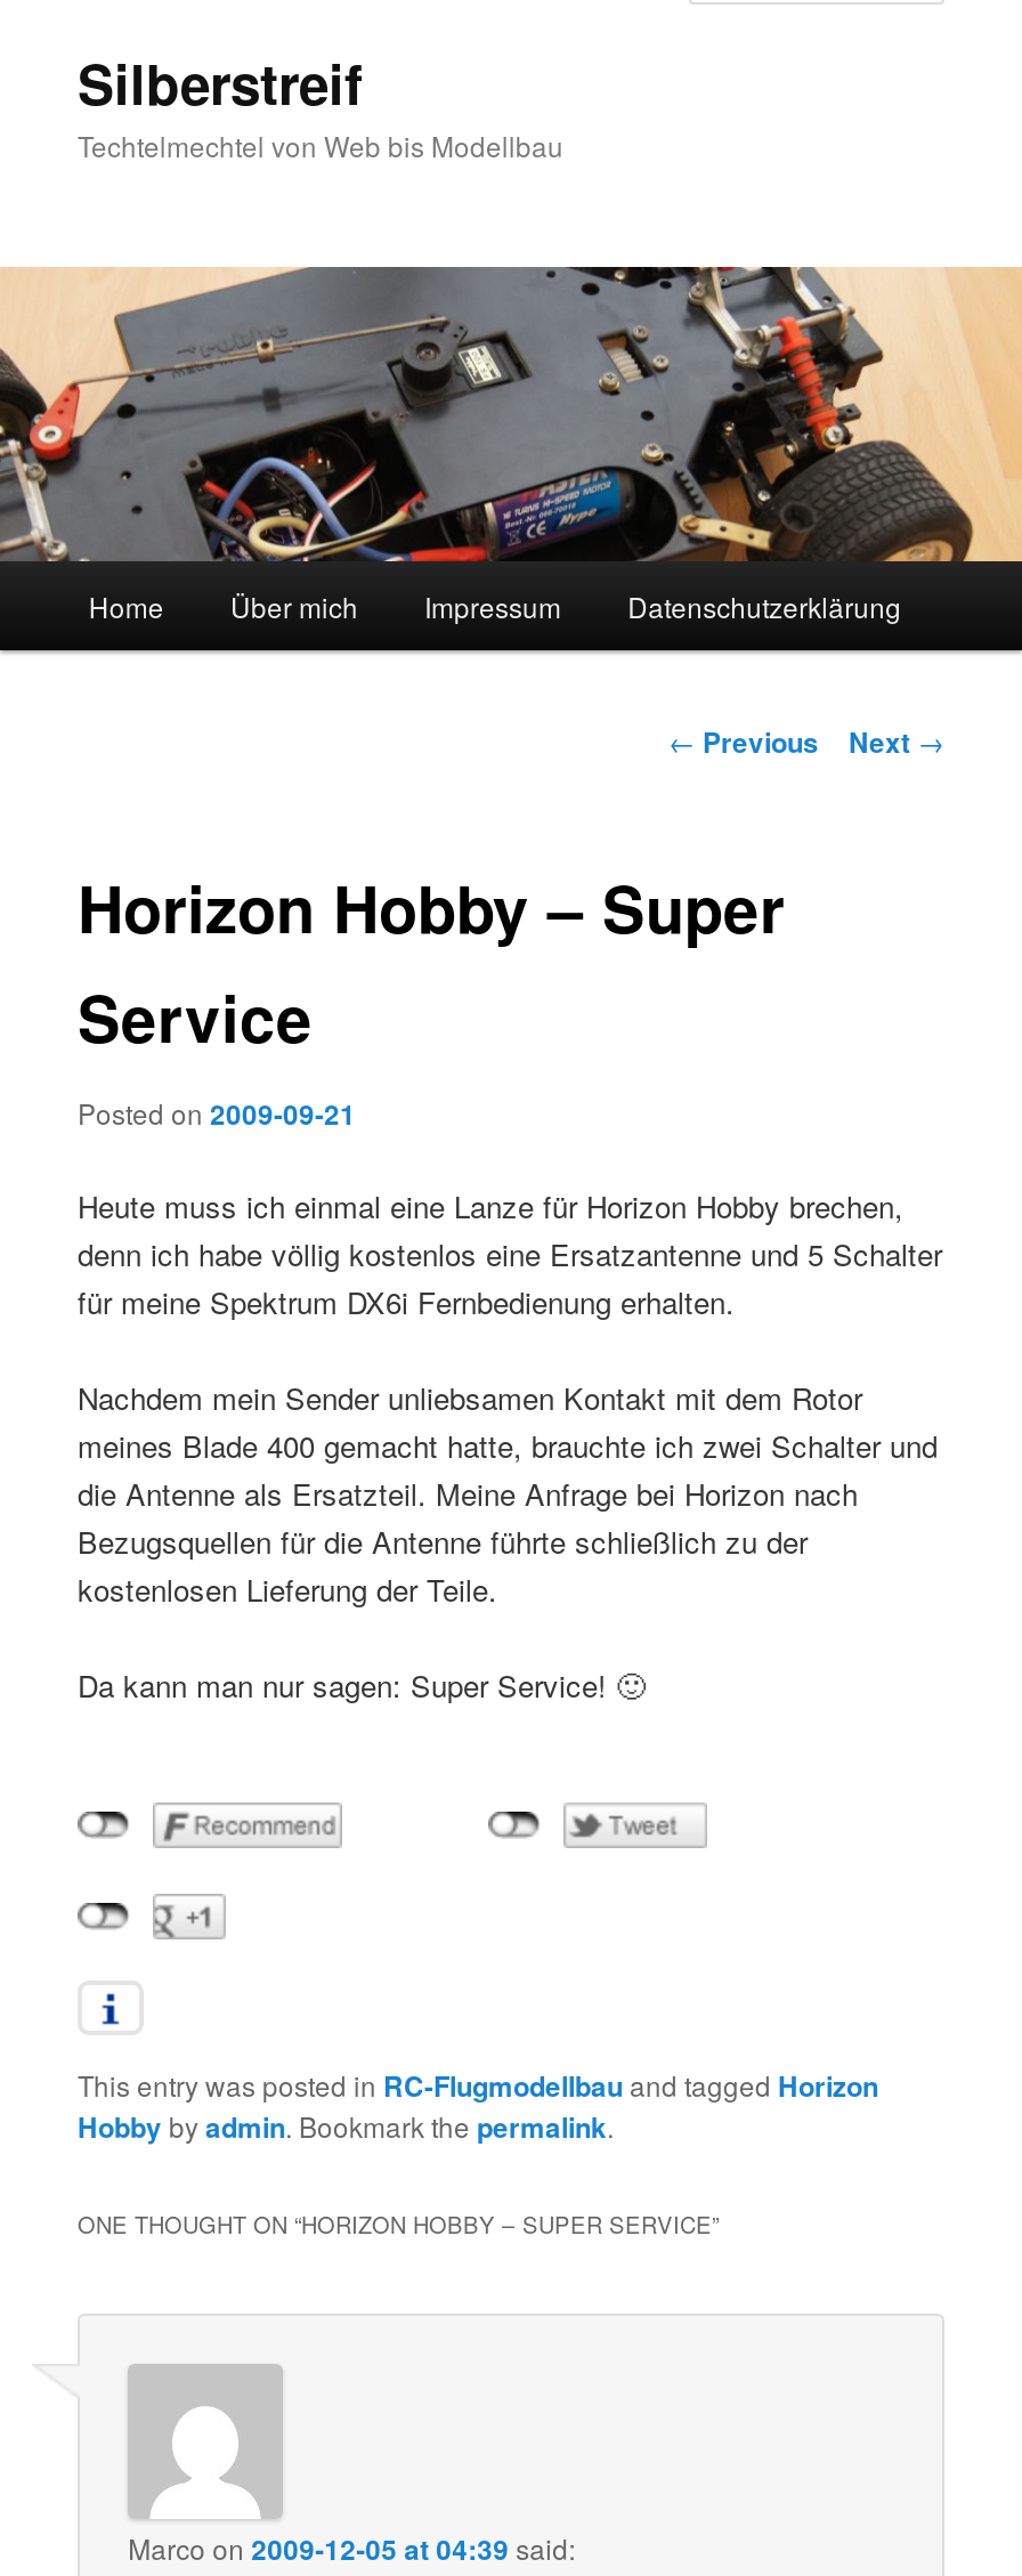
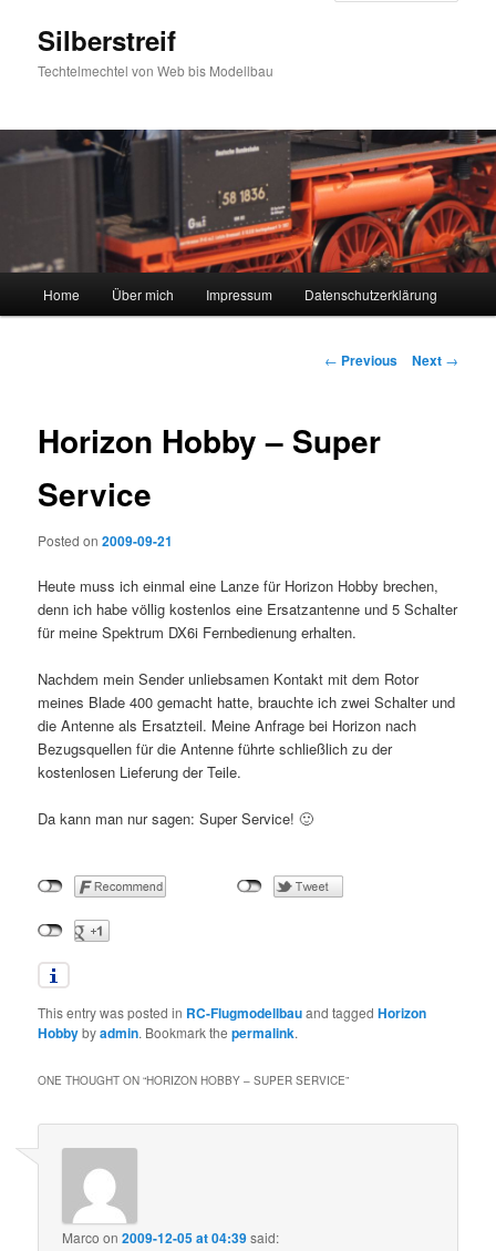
- [image]
+ [image]
